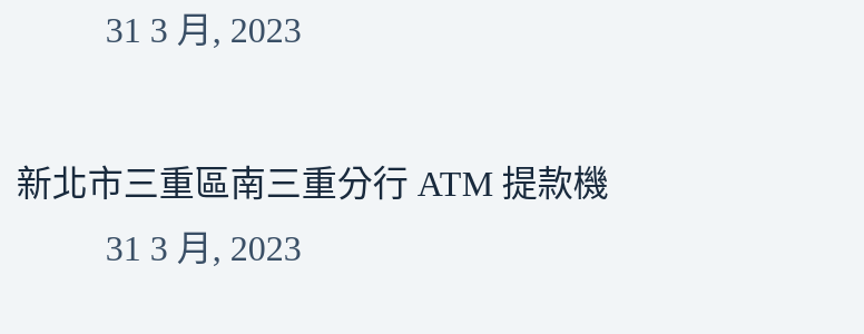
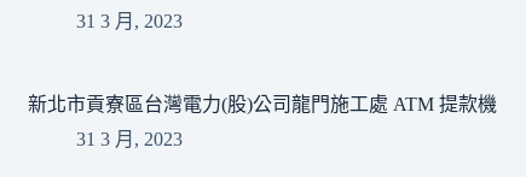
- 新北市三重區南三重分行 ATM 提款機
+ 新北市貢寮區台灣電力(股)公司龍門施工處 ATM 提款機
